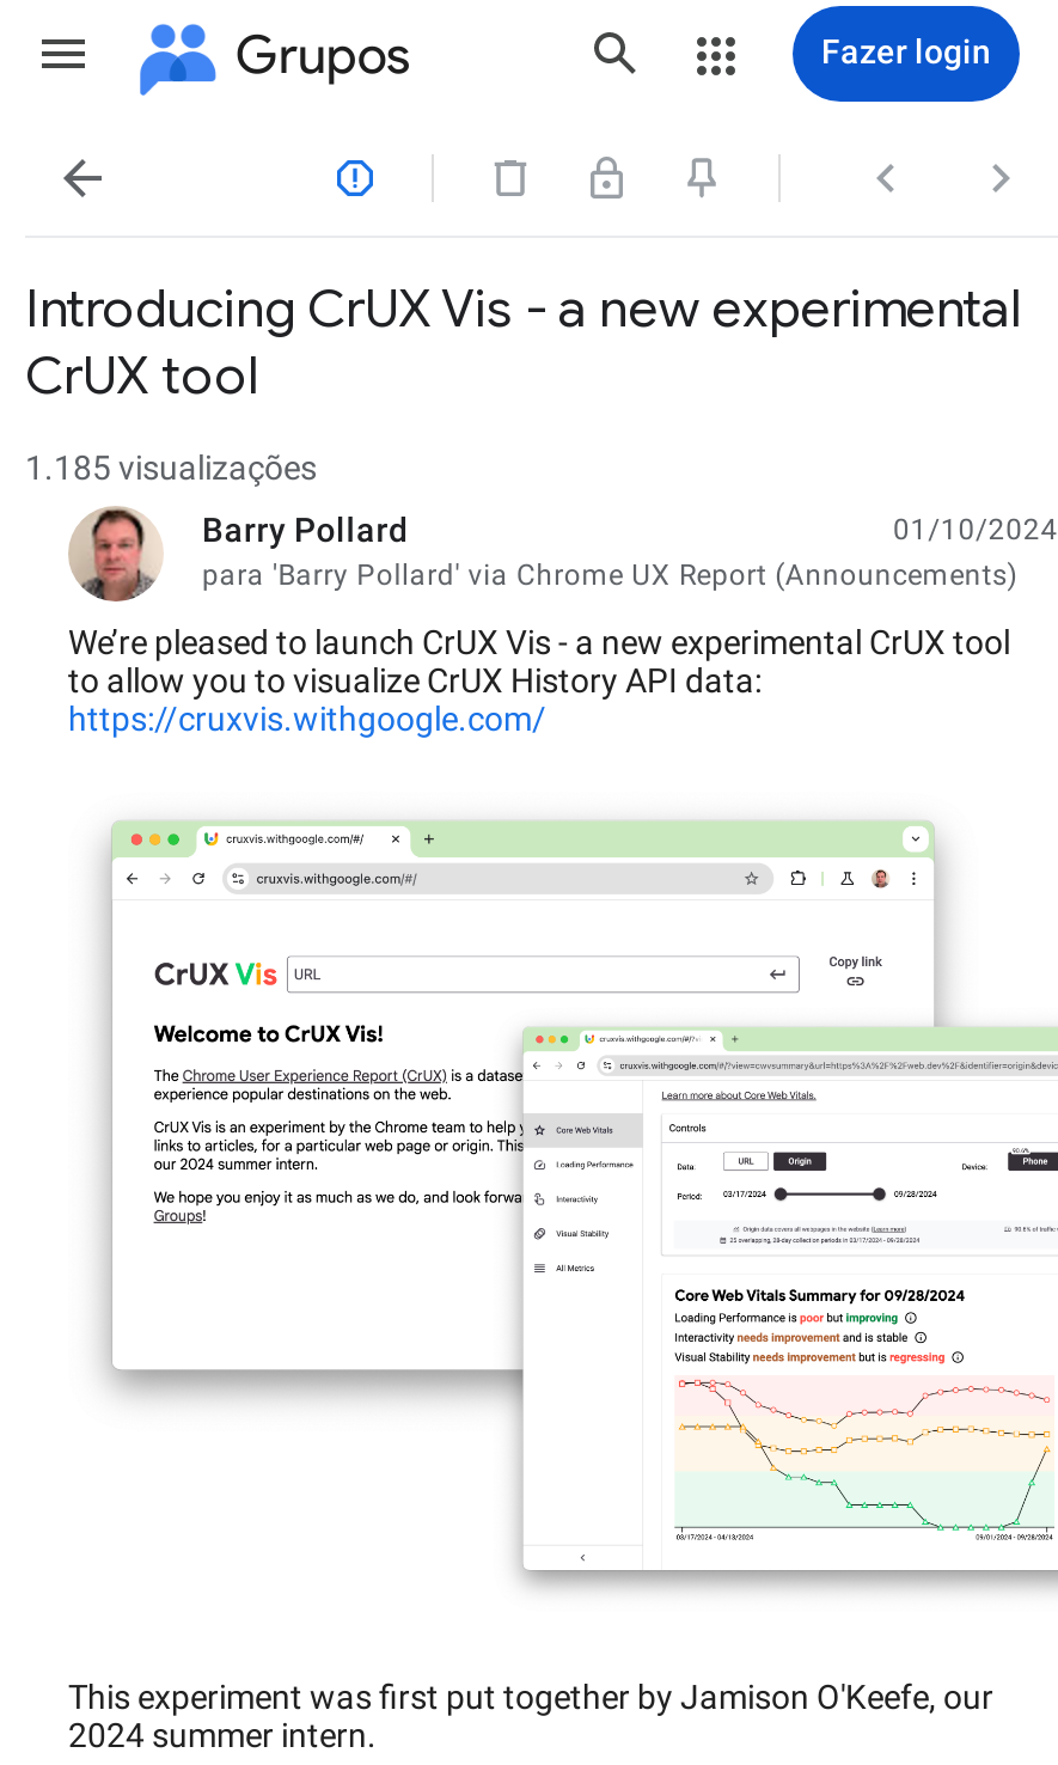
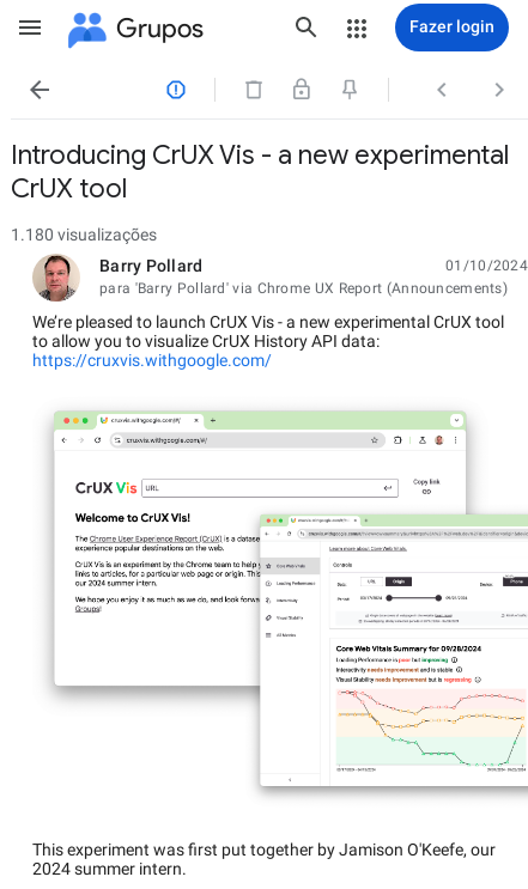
- 1.185 visualizações
+ 1.180 visualizações
